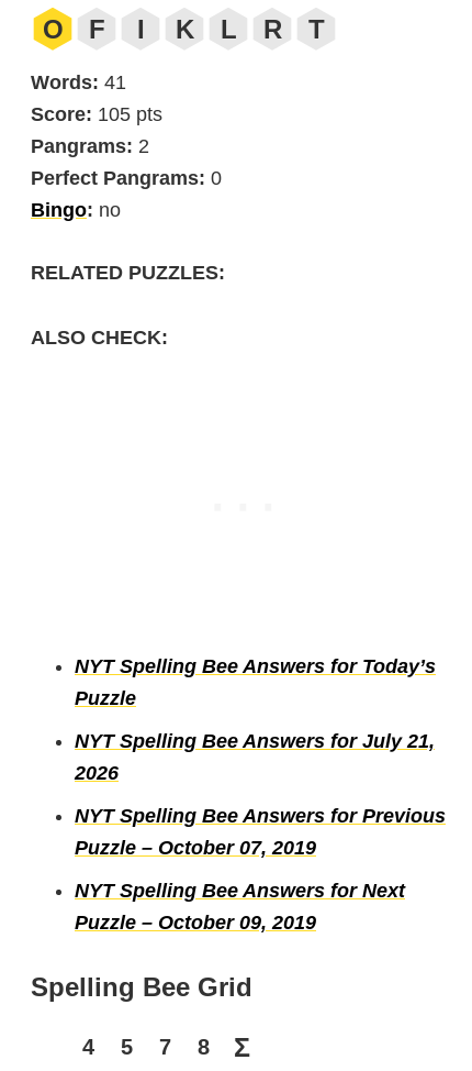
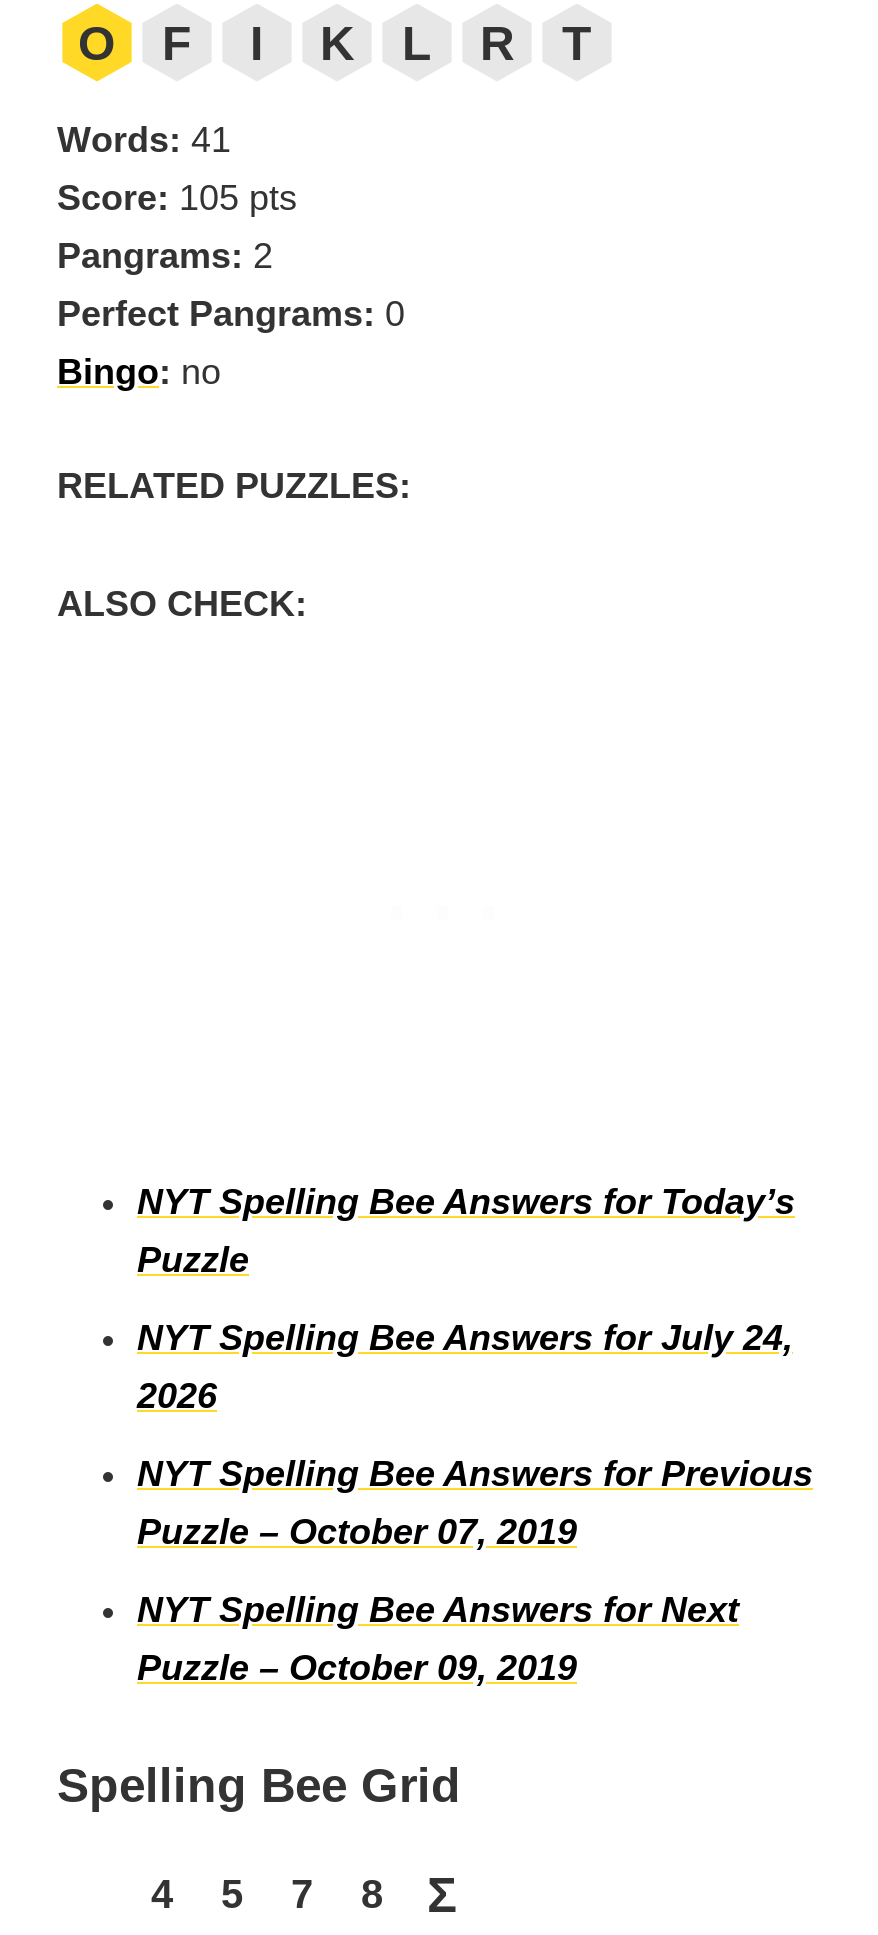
- NYT Spelling Bee Answers for July 21,
+ NYT Spelling Bee Answers for July 24,
